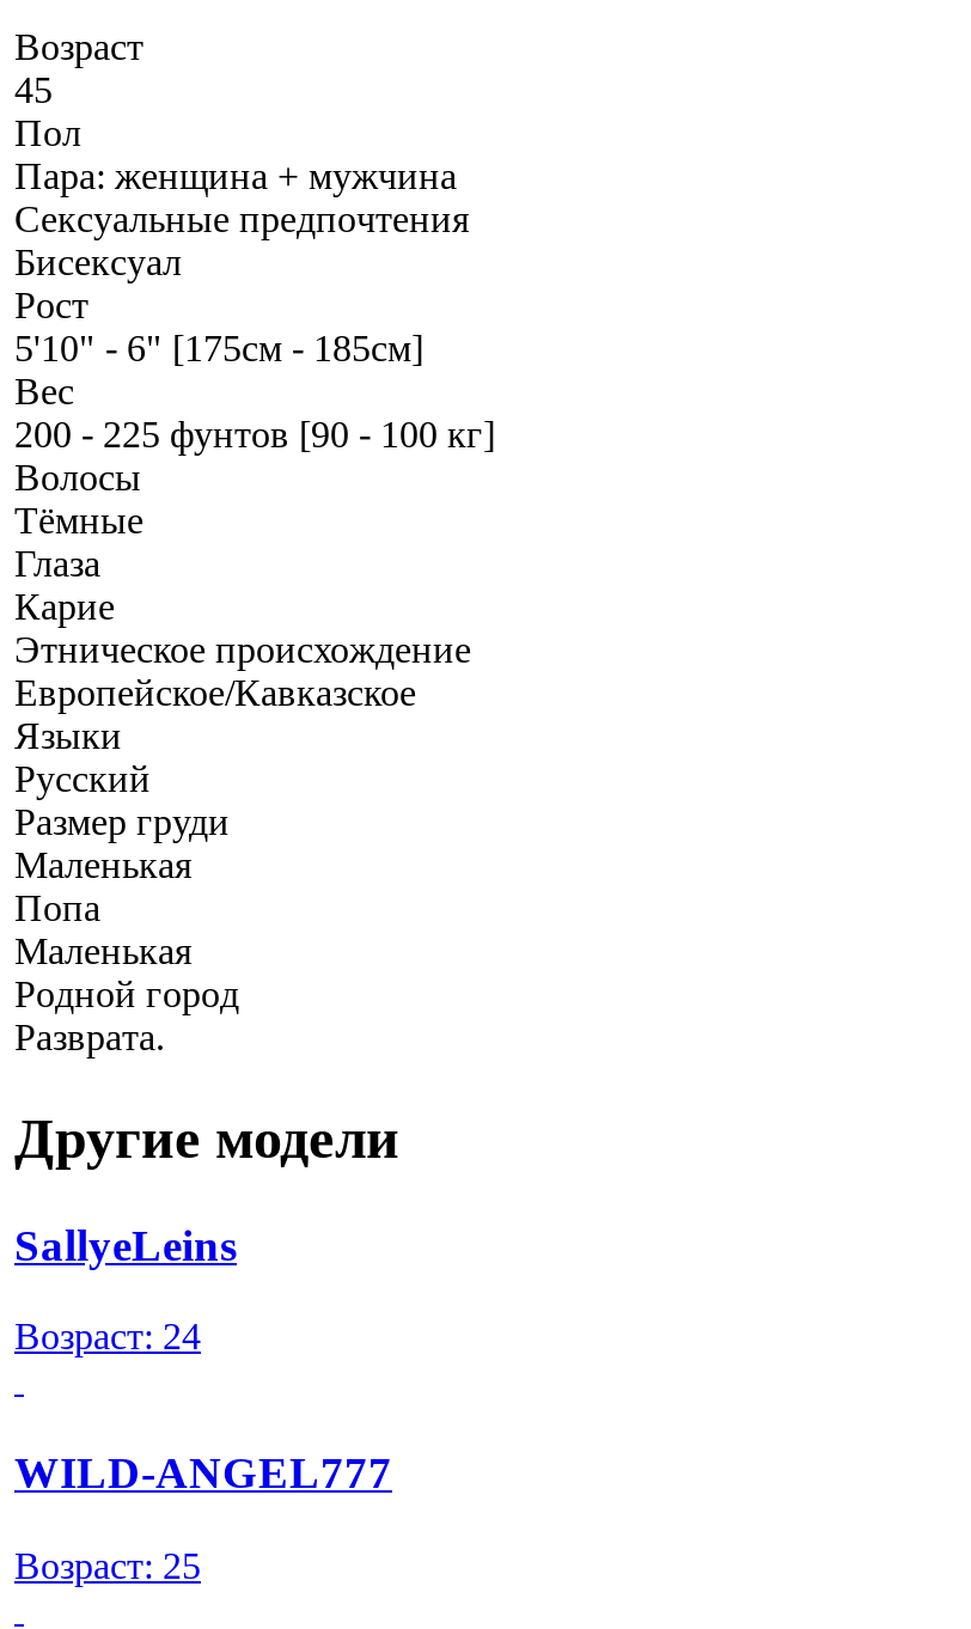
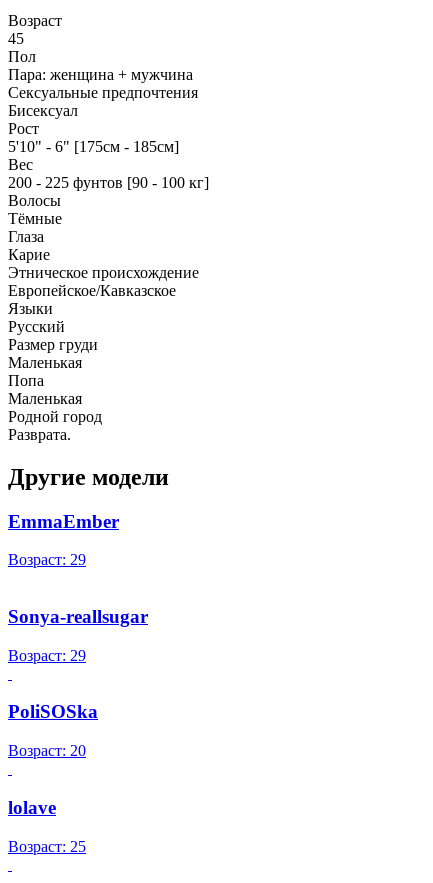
- SallyeLeins
- Возраст: 24
- WILD-ANGEL777
+ EmmaEmber
+ Возраст: 29
+ Sonya-reallsugar
+ Возраст: 29
+ PoliSOSka
+ Возраст: 20
+ lolave
